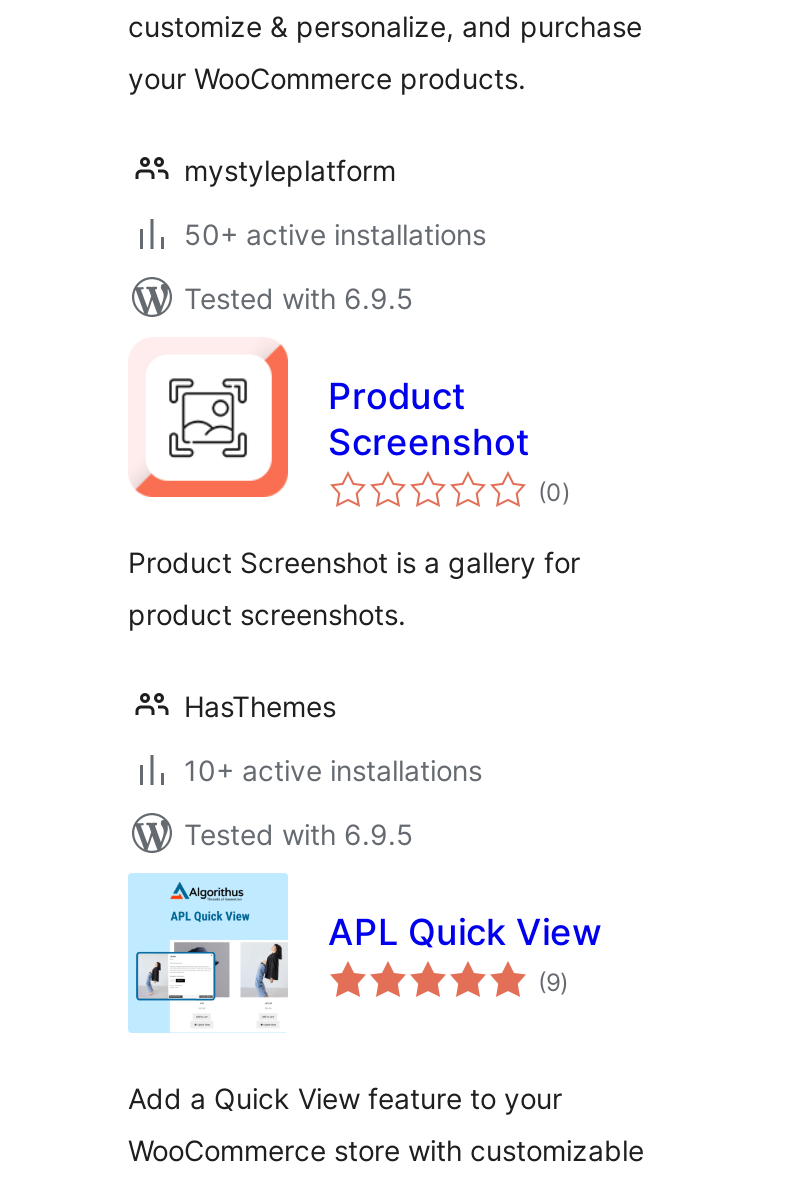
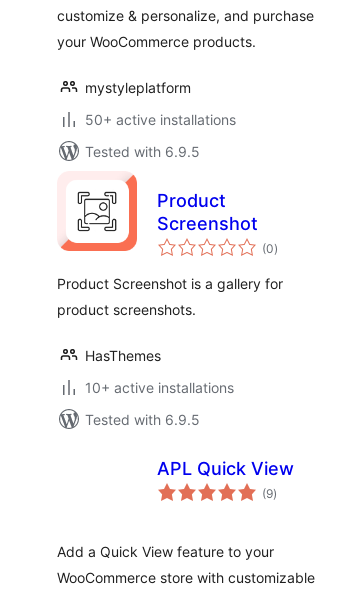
- [image]
